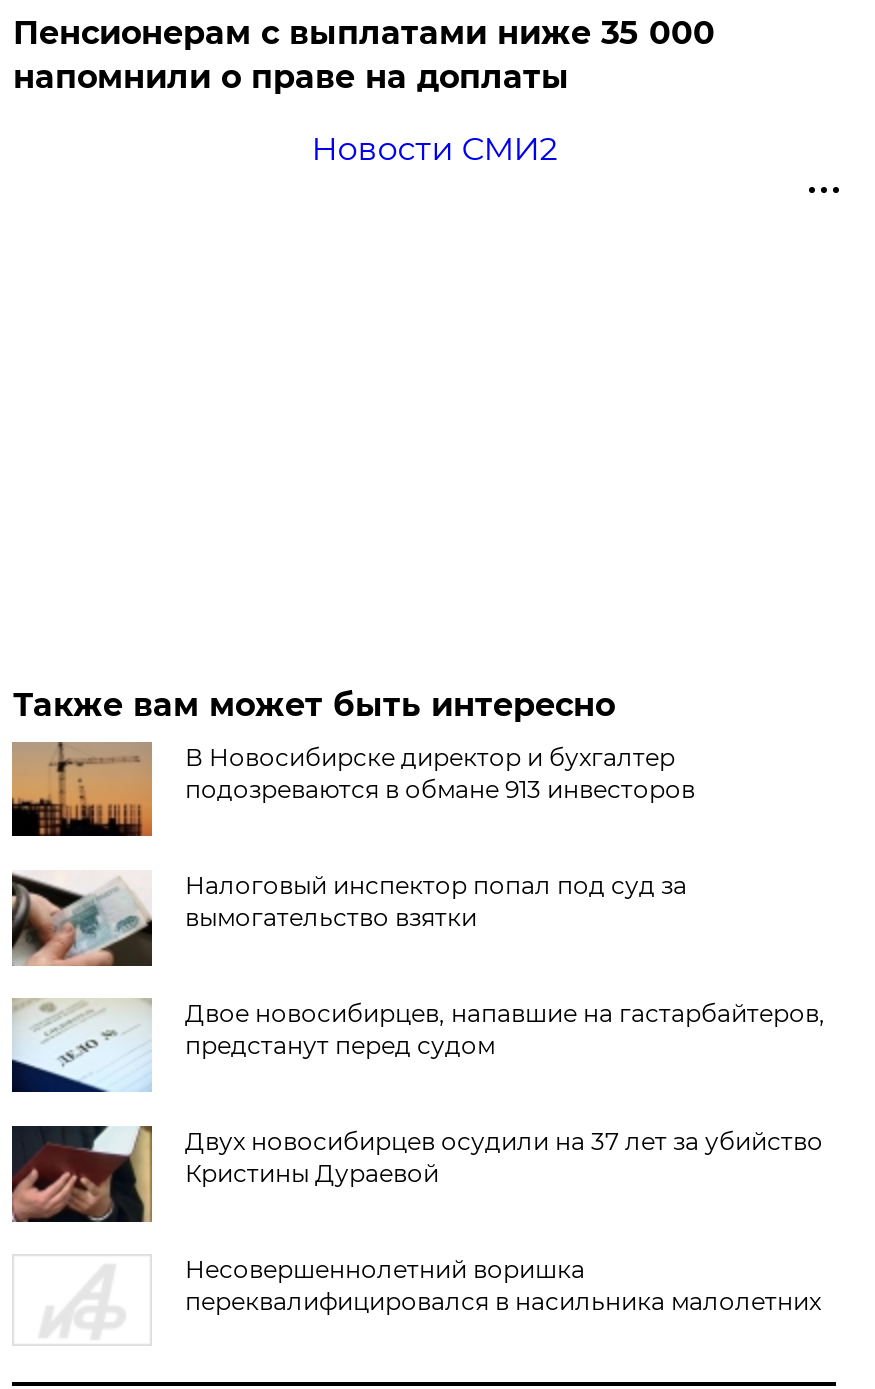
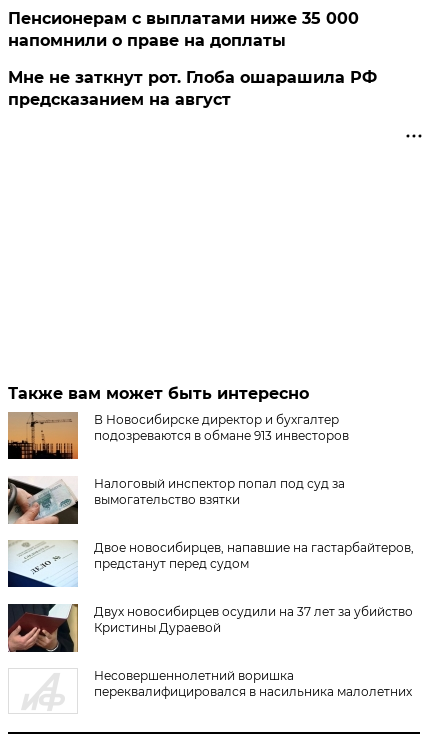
- Новости СМИ2
+ Мне не заткнут рот. Глоба ошарашила РФ
+ предсказанием на август
